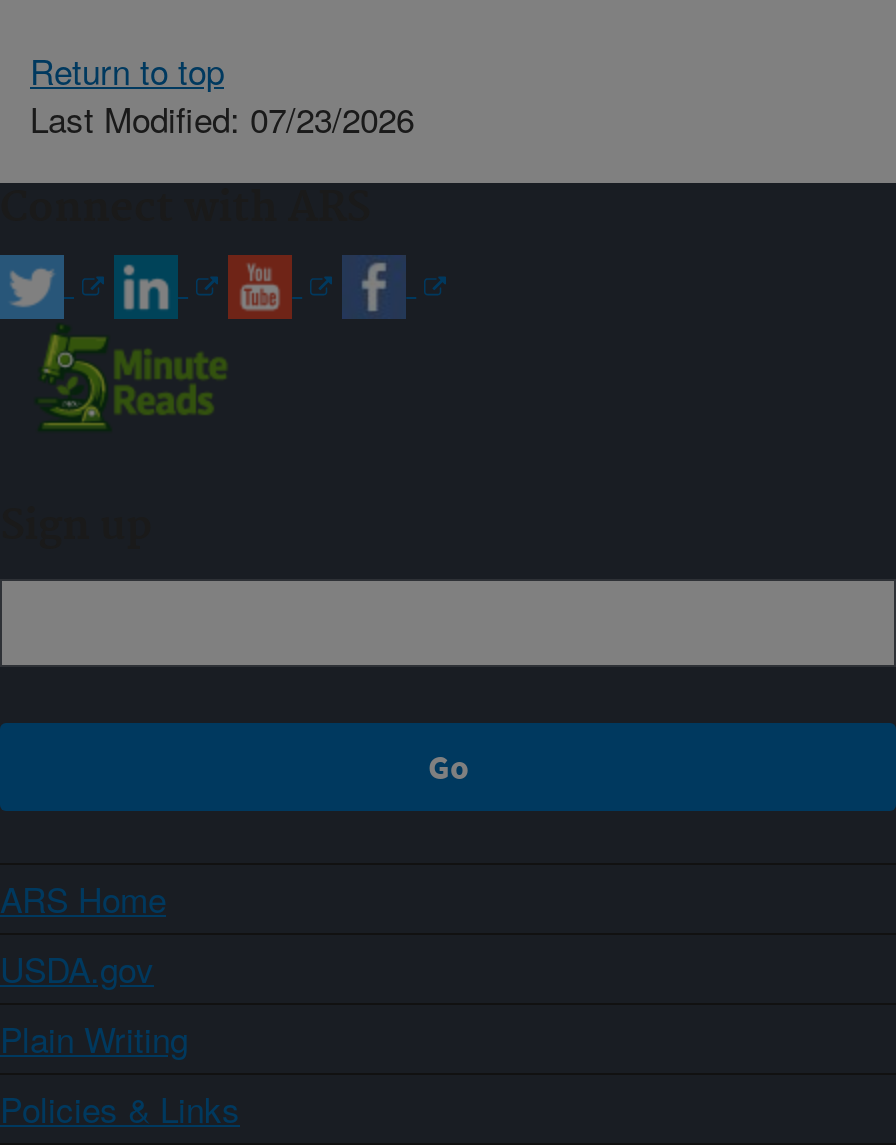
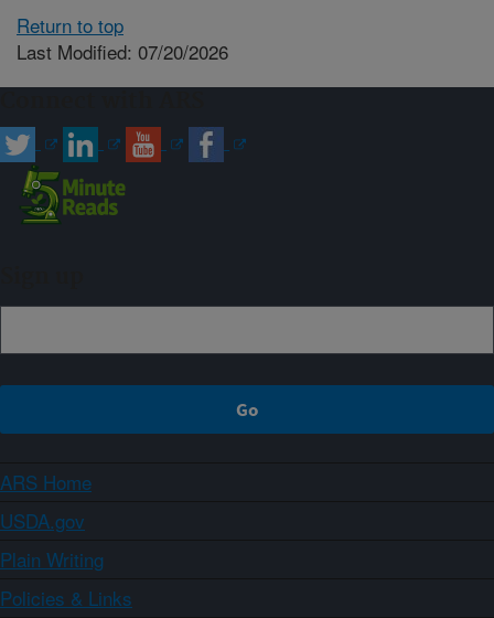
- Last Modified: 07/23/2026
+ Last Modified: 07/20/2026
